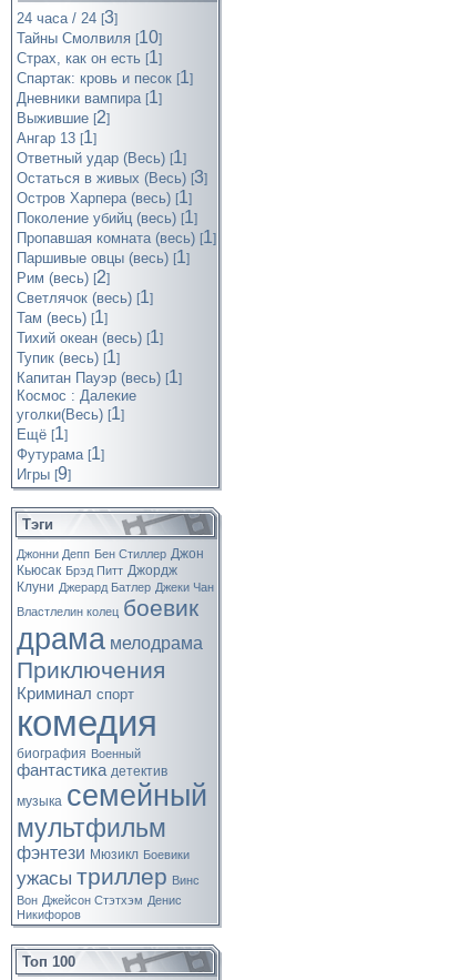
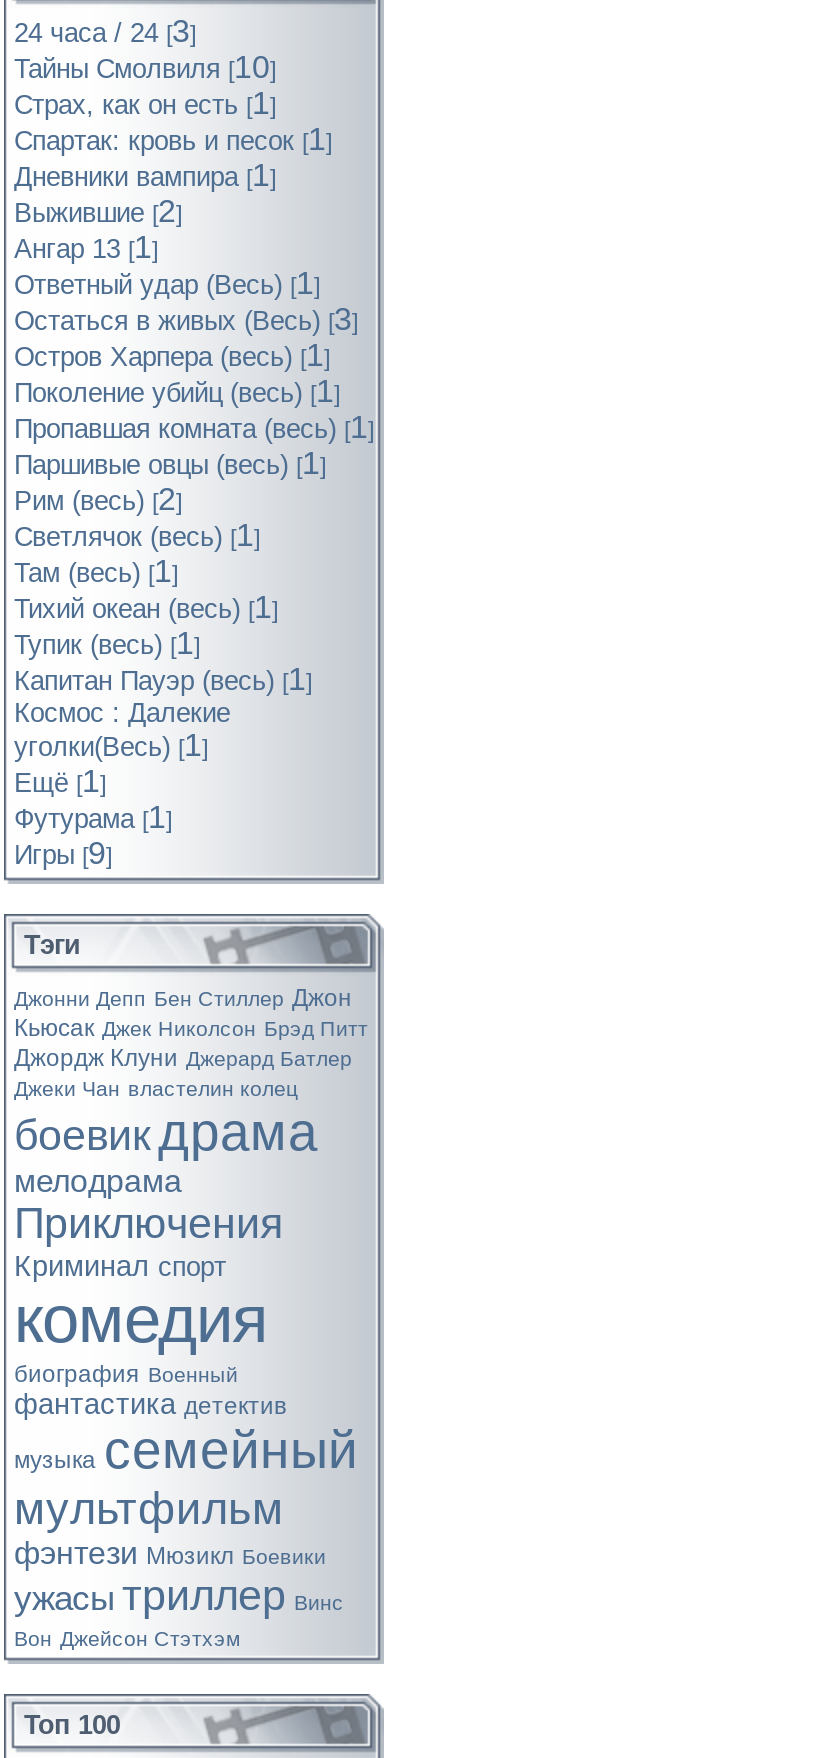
- Кьюсак Брэд Питт Джордж
- Клуни Джерард Батлер Джеки Чан
- Властлелин колец боевик
- драма мелодрама
+ Кьюсак Джек Николсон Брэд Питт
+ Джордж Клуни Джерард Батлер
+ Джеки Чан властелин колец
+ боевик драма
+ мелодрама

- Вон Джейсон Стэтхэм Денис
- Никифоров
+ Вон Джейсон Стэтхэм
